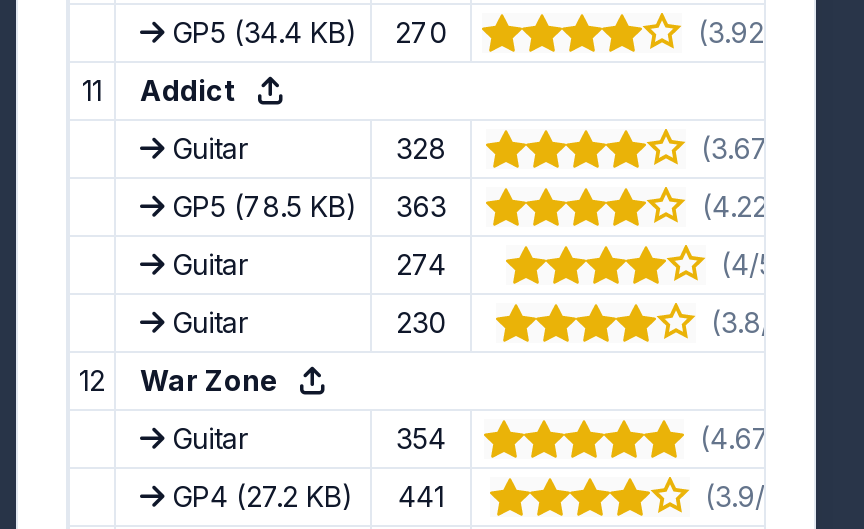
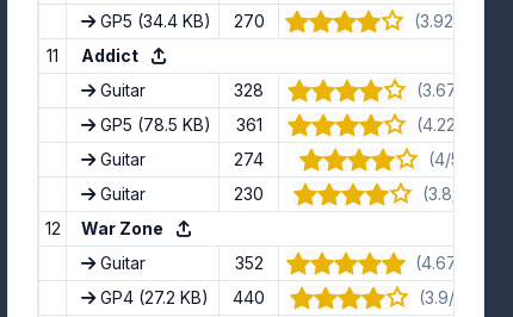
- GP5 (78.5 KB) 363
+ GP5 (78.5 KB) 361

- 354
+ 352

- GP4 (27.2 KB) 441
+ GP4 (27.2 KB) 440
